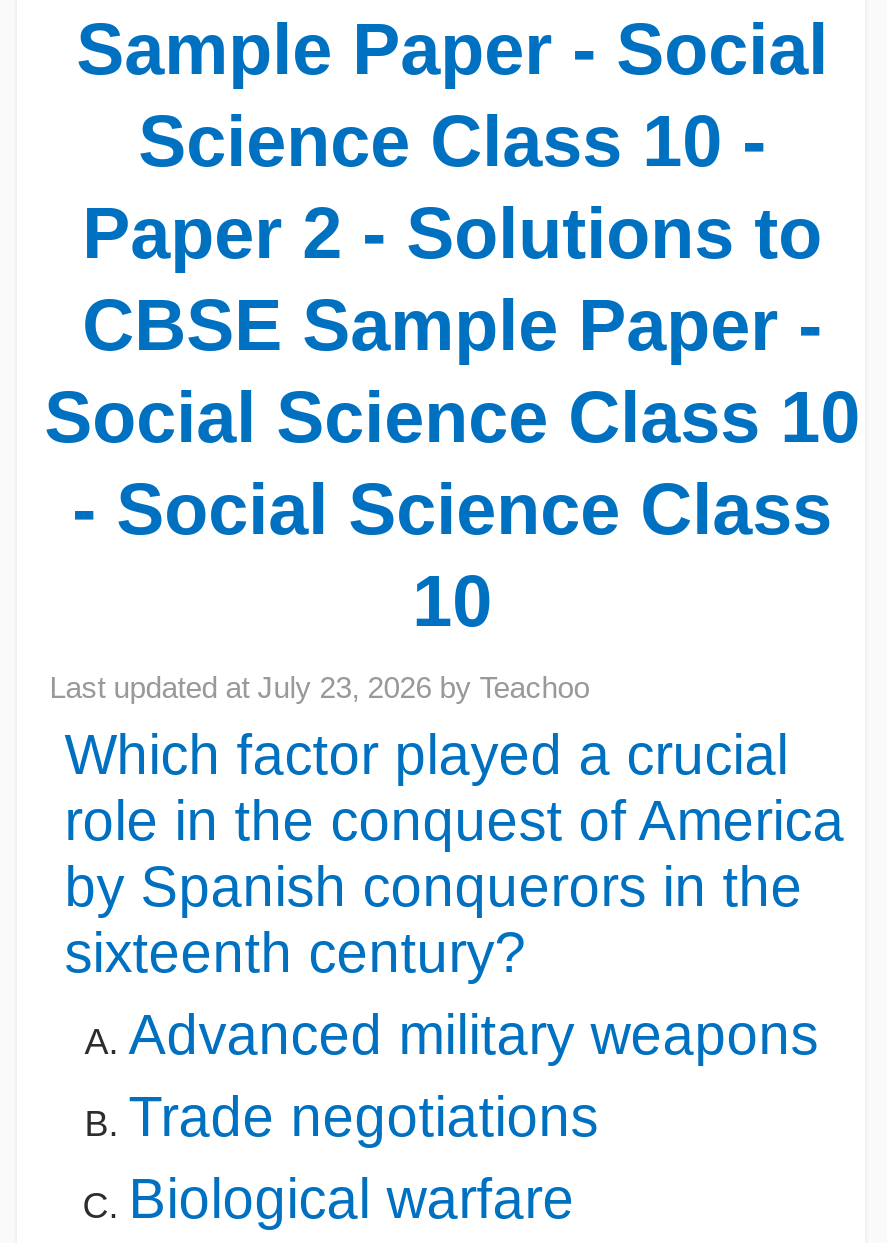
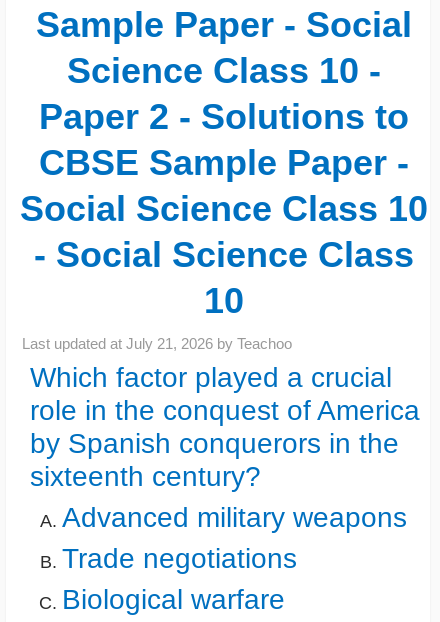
- Last updated at July 23, 2026 by Teachoo
+ Last updated at July 21, 2026 by Teachoo
